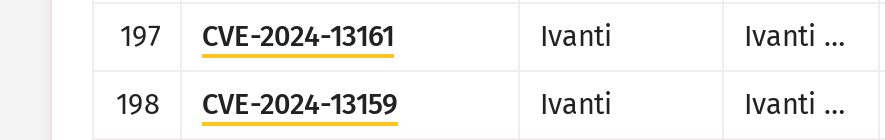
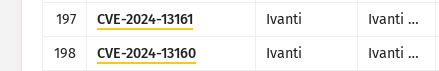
- 198 CVE-2024-13159
+ 198 CVE-2024-13160
